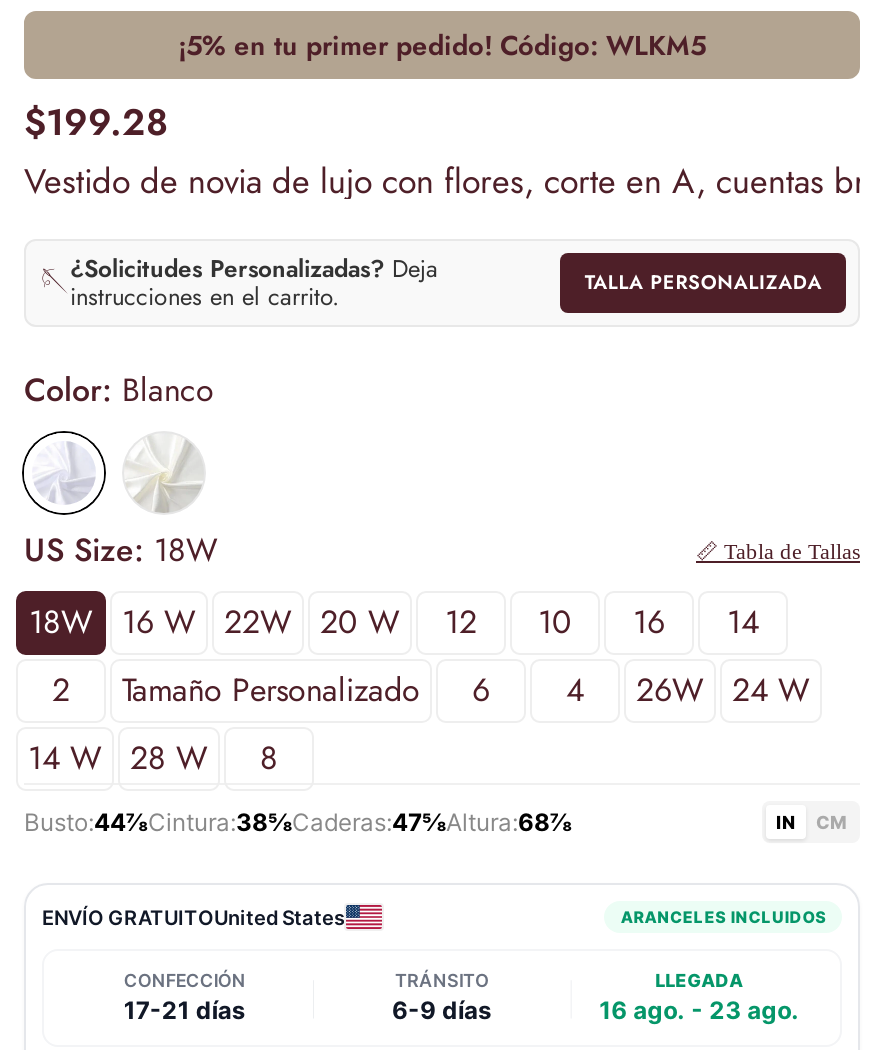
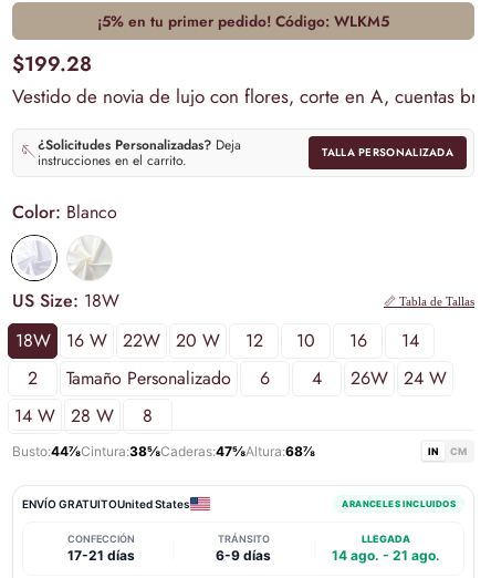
- 16 ago. - 23 ago.
+ 14 ago. - 21 ago.
